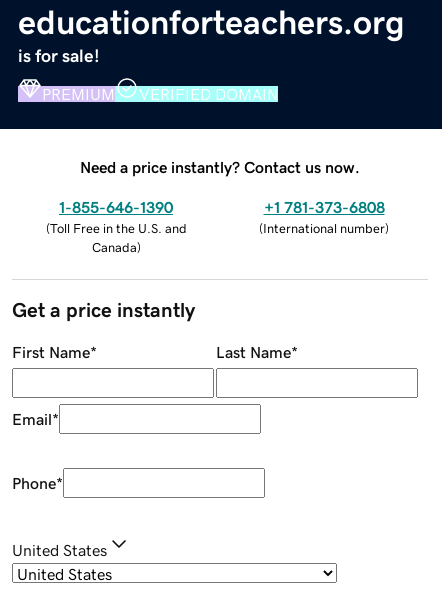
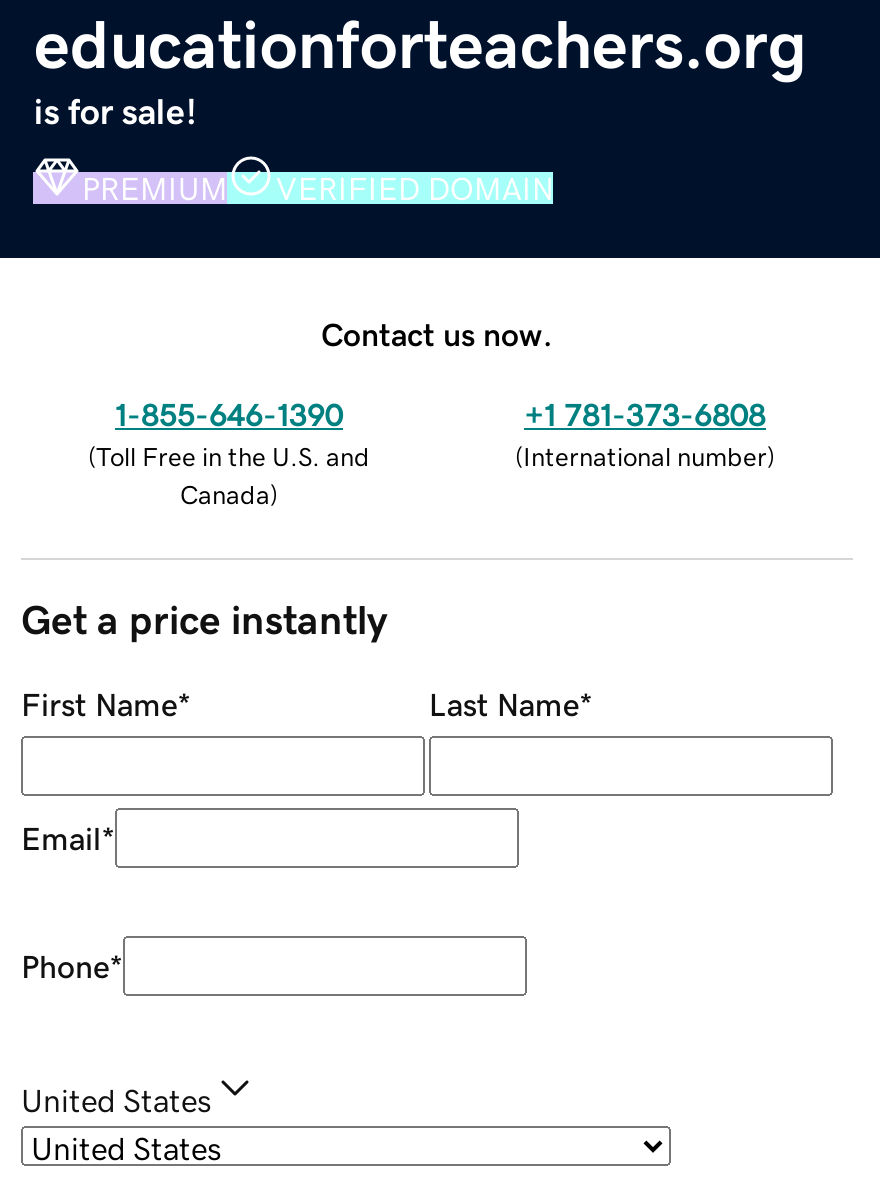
- Need a price instantly? Contact us now.
+ Contact us now.
